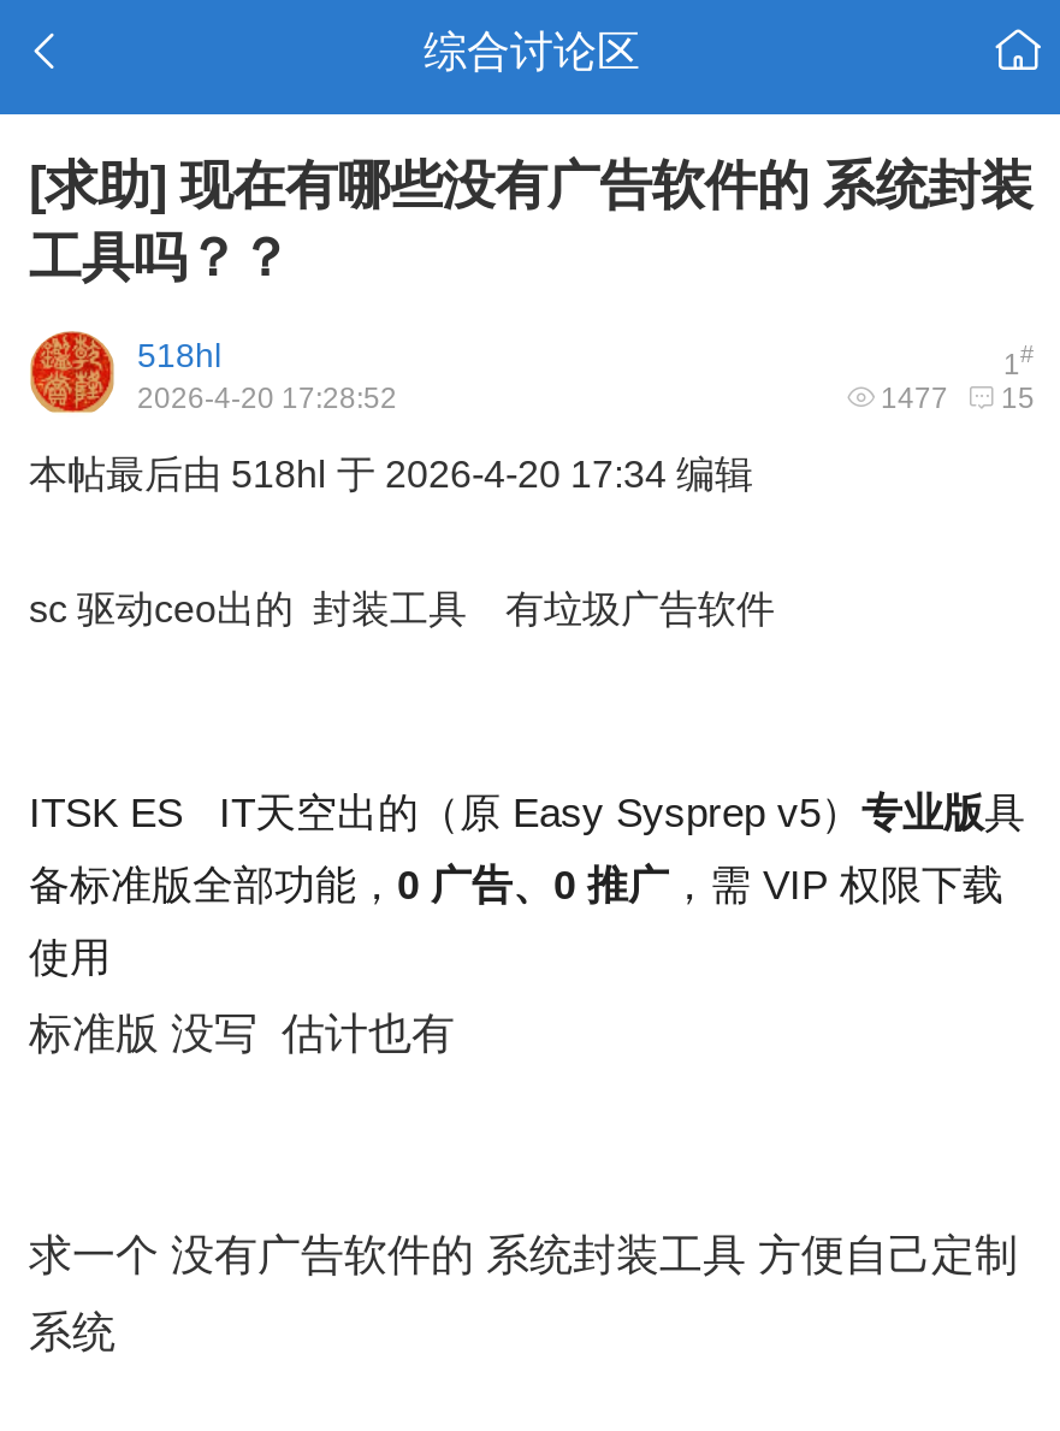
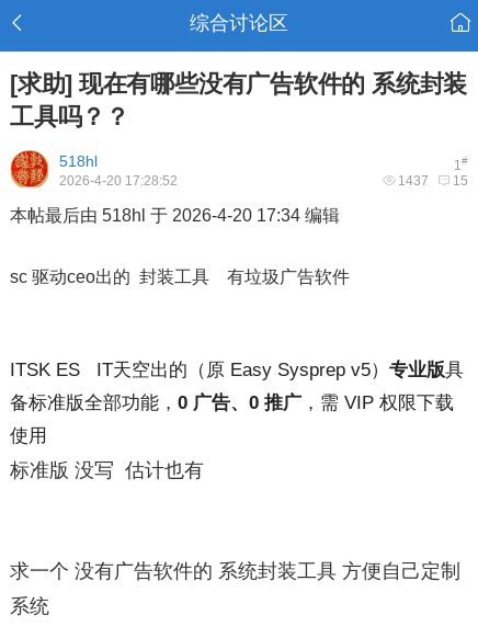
- 1477 15
+ 1437 15
